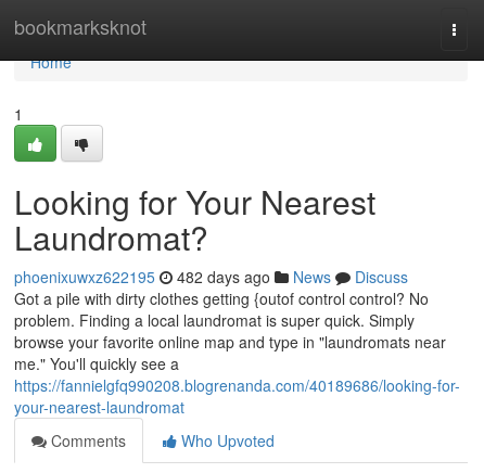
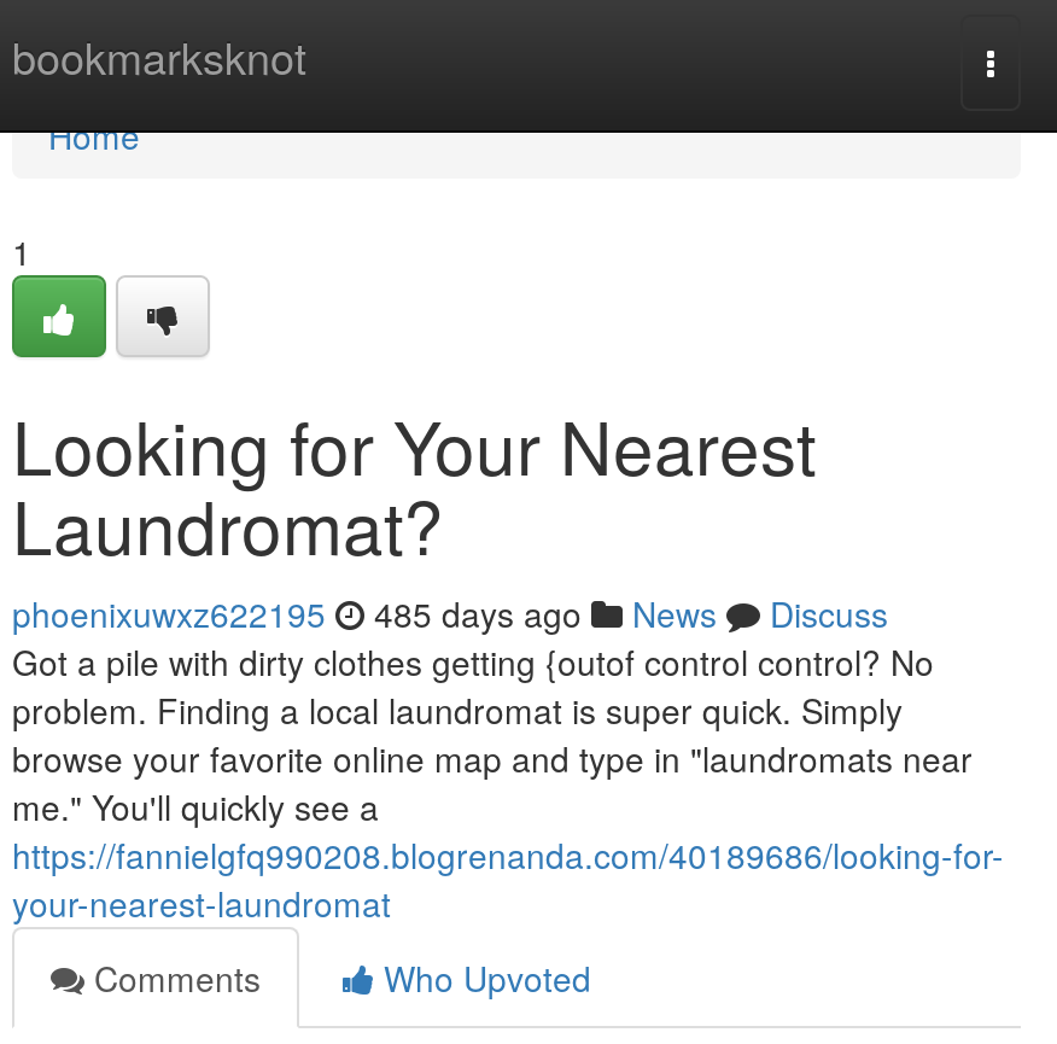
- phoenixuwxz622195 482 days ago News Discuss
+ phoenixuwxz622195 485 days ago News Discuss
